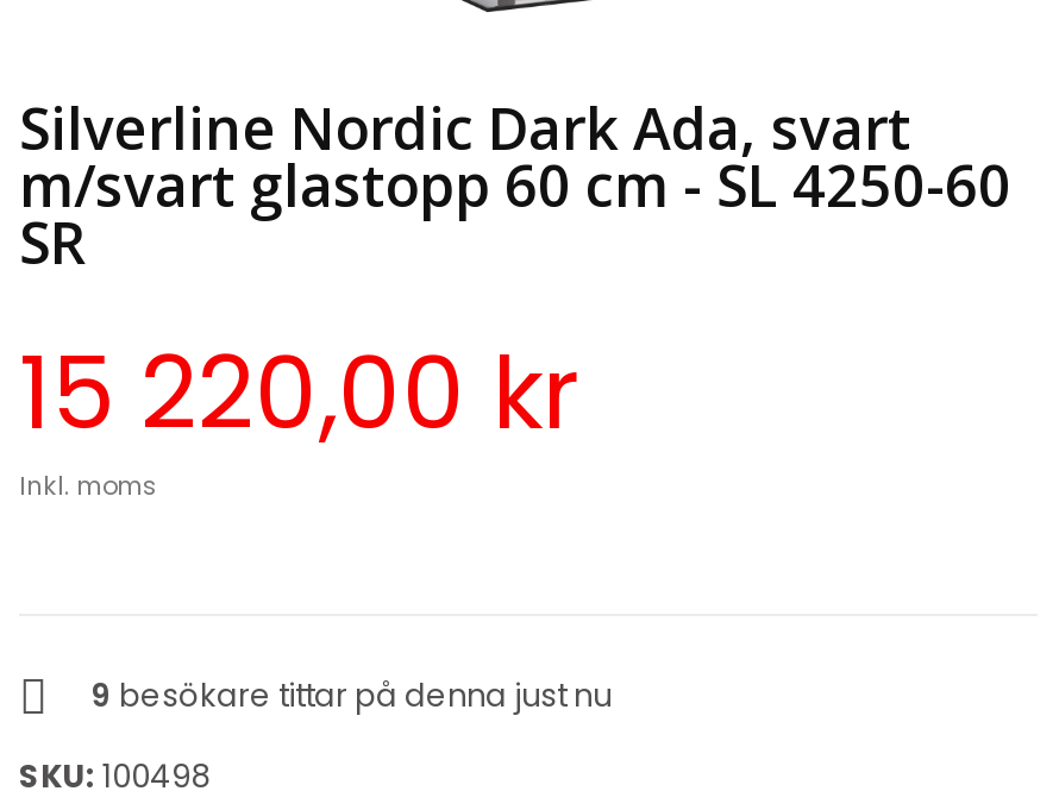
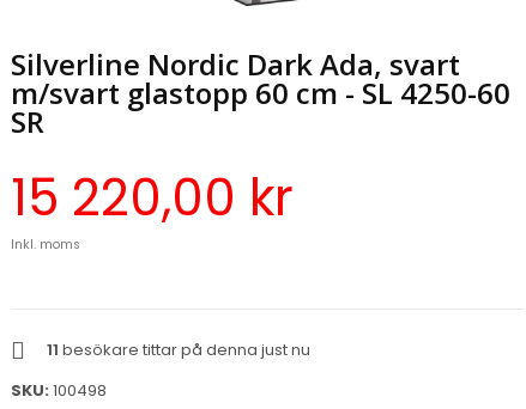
- 9 besökare tittar på denna just nu
+ 11 besökare tittar på denna just nu
